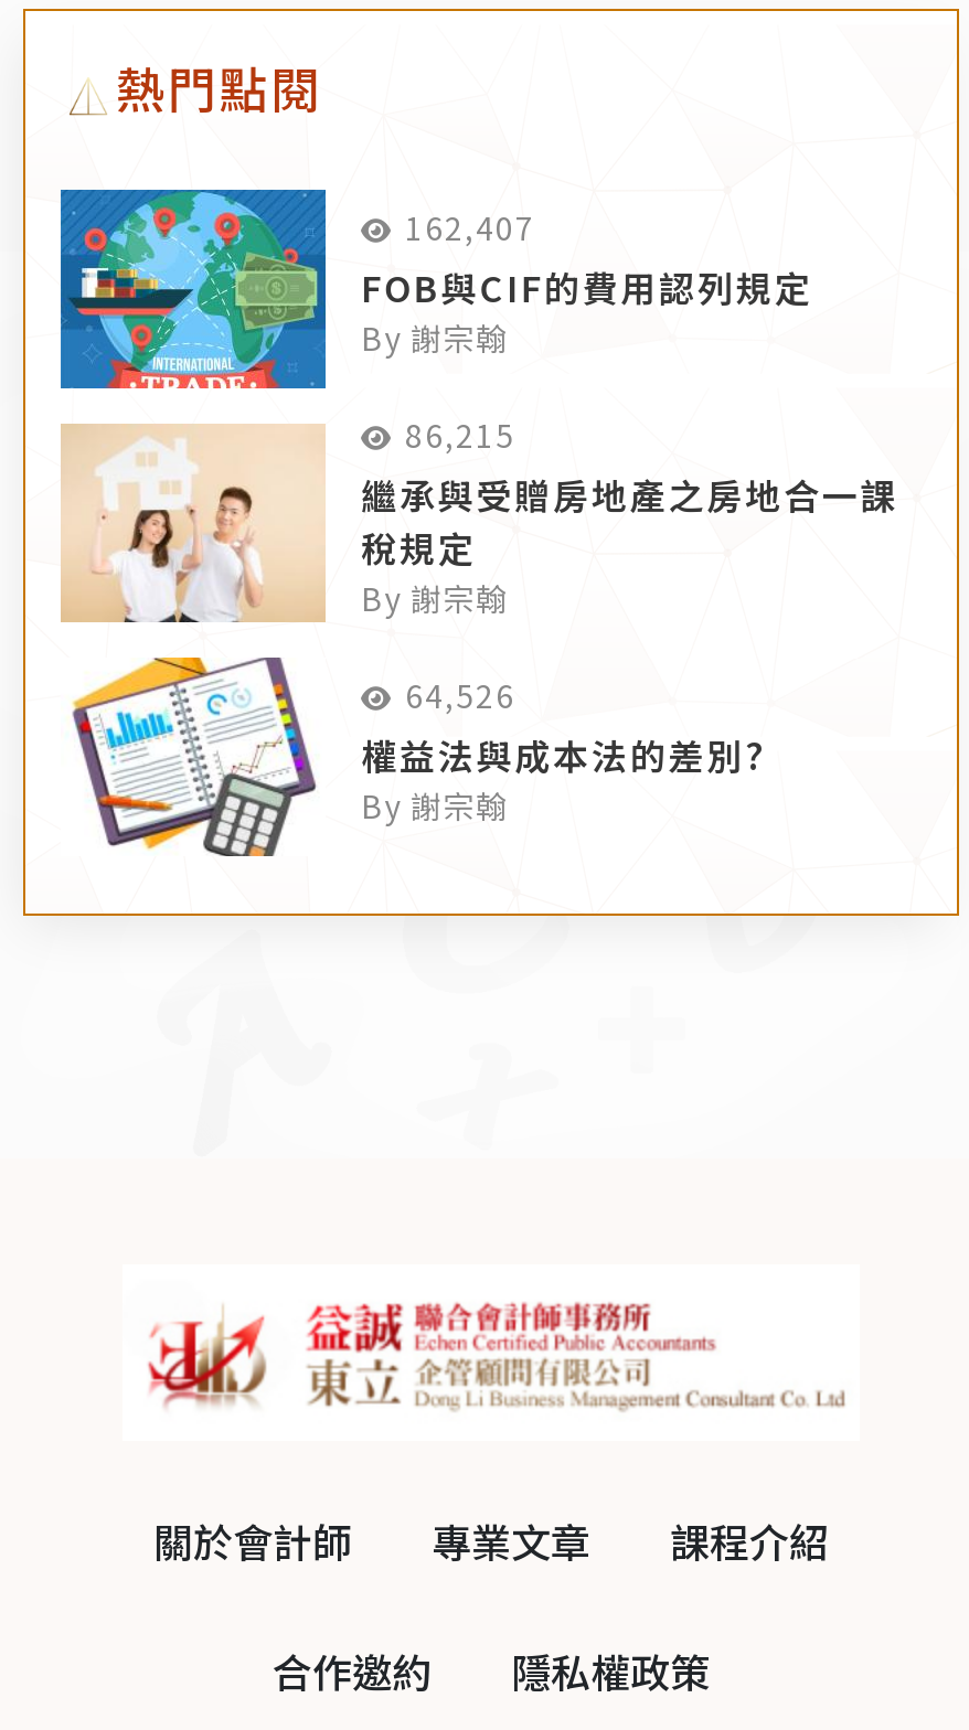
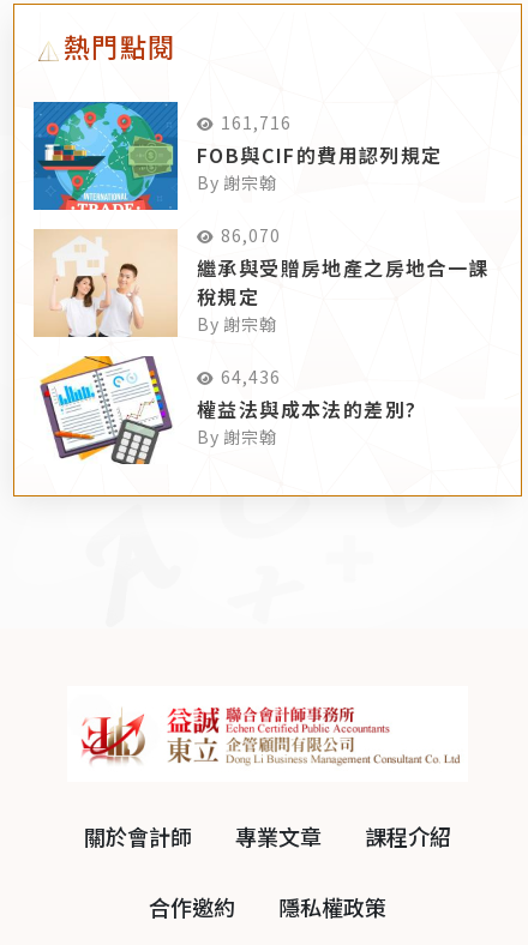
- 162,407
+ 161,716

- 86,215
+ 86,070

- 64,526
+ 64,436
